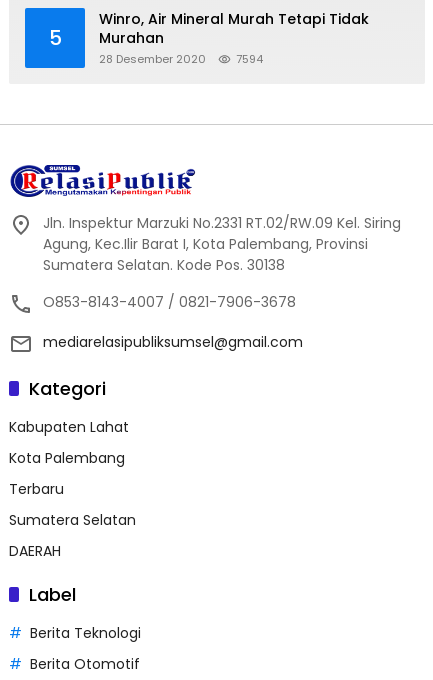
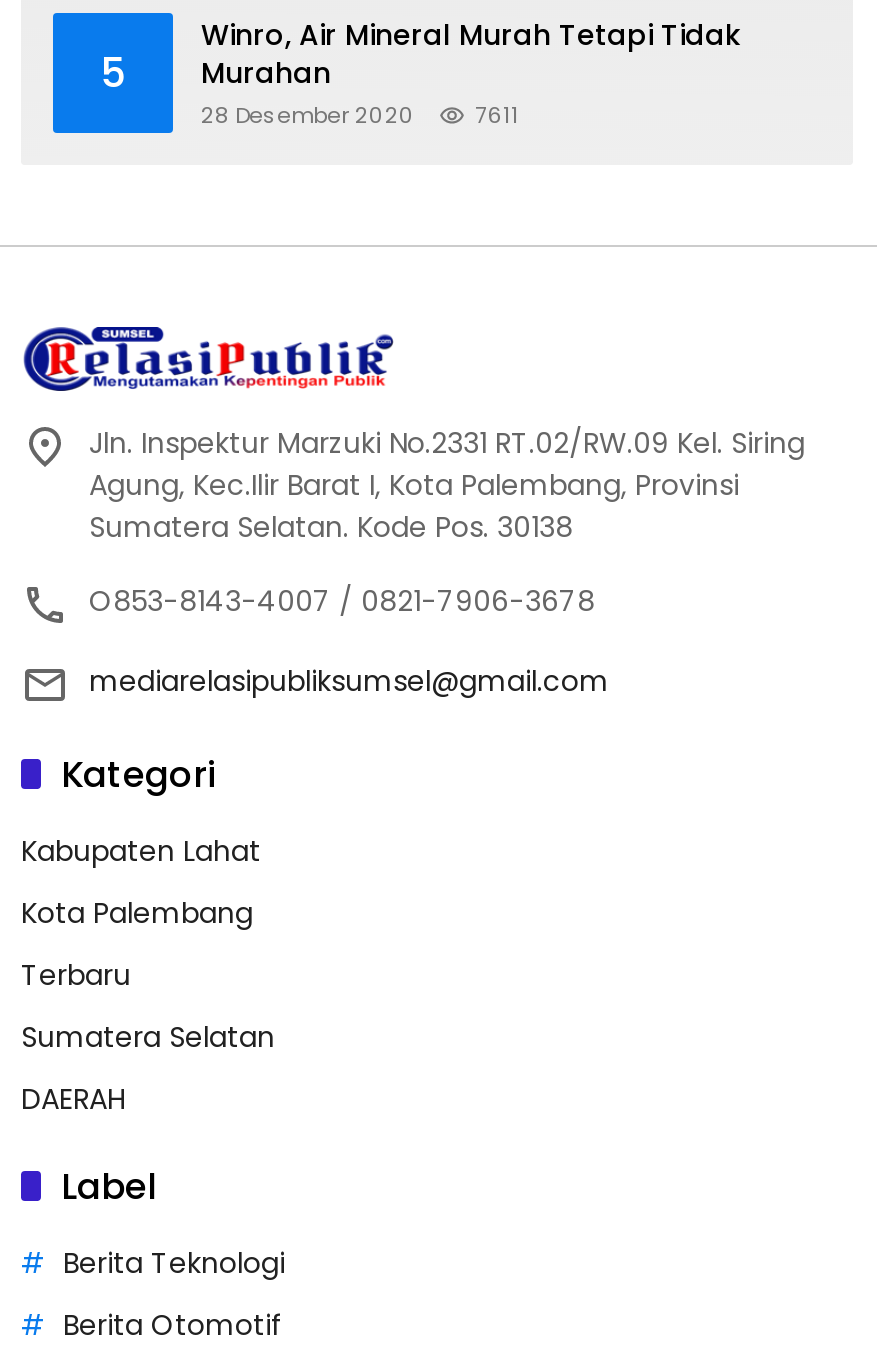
- 28 Desember 2020 7594
+ 28 Desember 2020 7611
